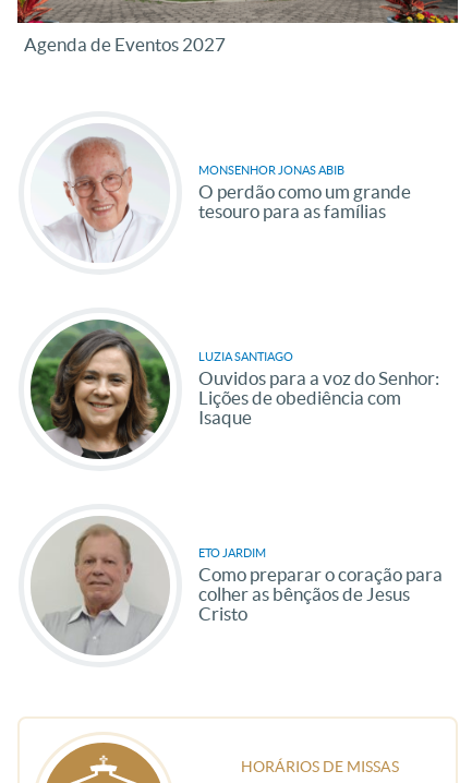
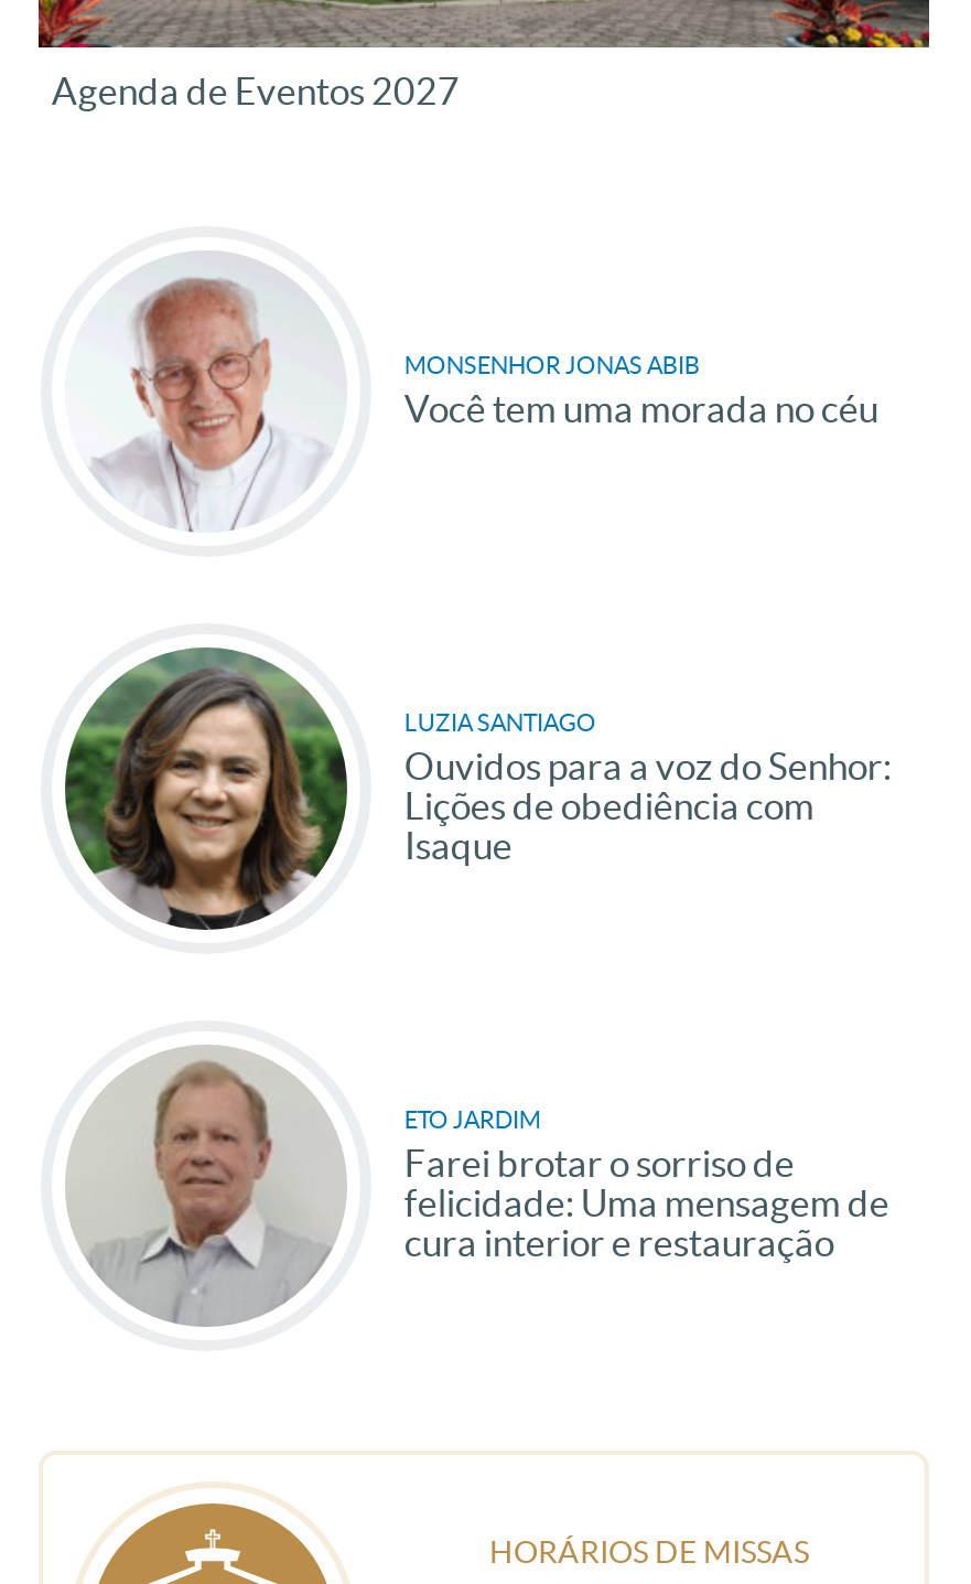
- O perdão como um grande
- tesouro para as famílias
+ Você tem uma morada no céu

- Como preparar o coração para
- colher as bênçãos de Jesus
- Cristo
+ Farei brotar o sorriso de
+ felicidade: Uma mensagem de
+ cura interior e restauração
